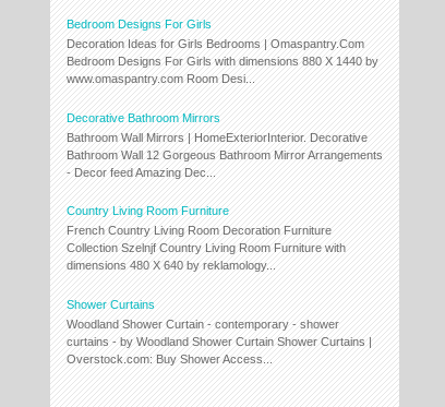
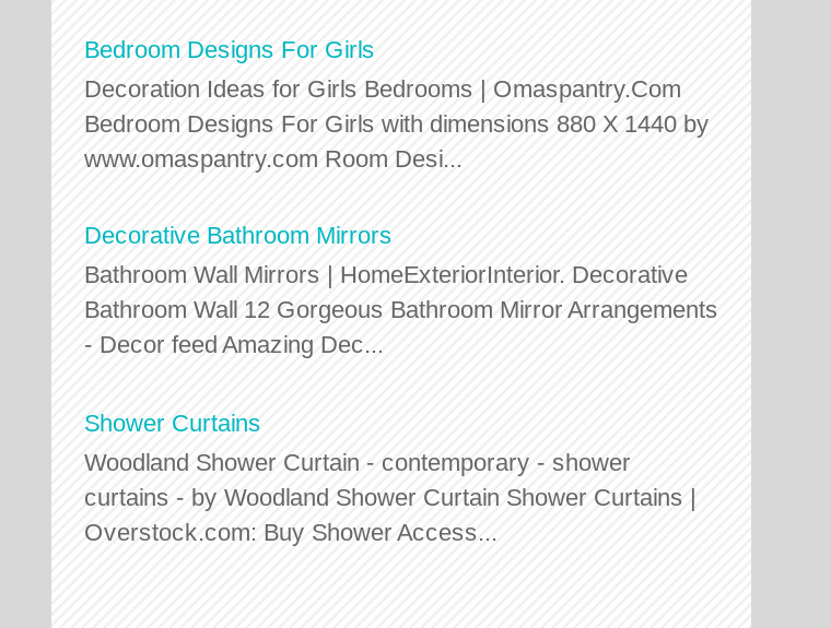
- Country Living Room Furniture
- French Country Living Room Decoration Furniture
- Collection Szelnjf Country Living Room Furniture with
- dimensions 480 X 640 by reklamology...
